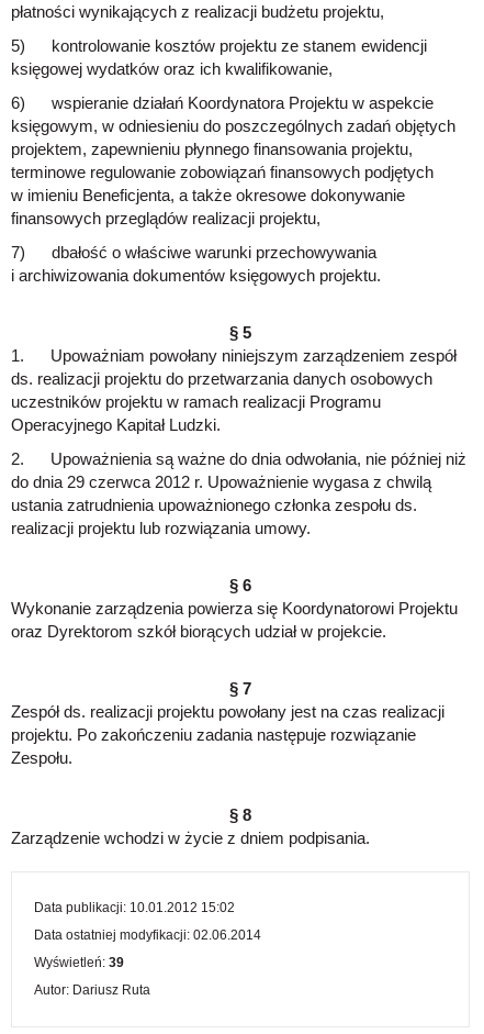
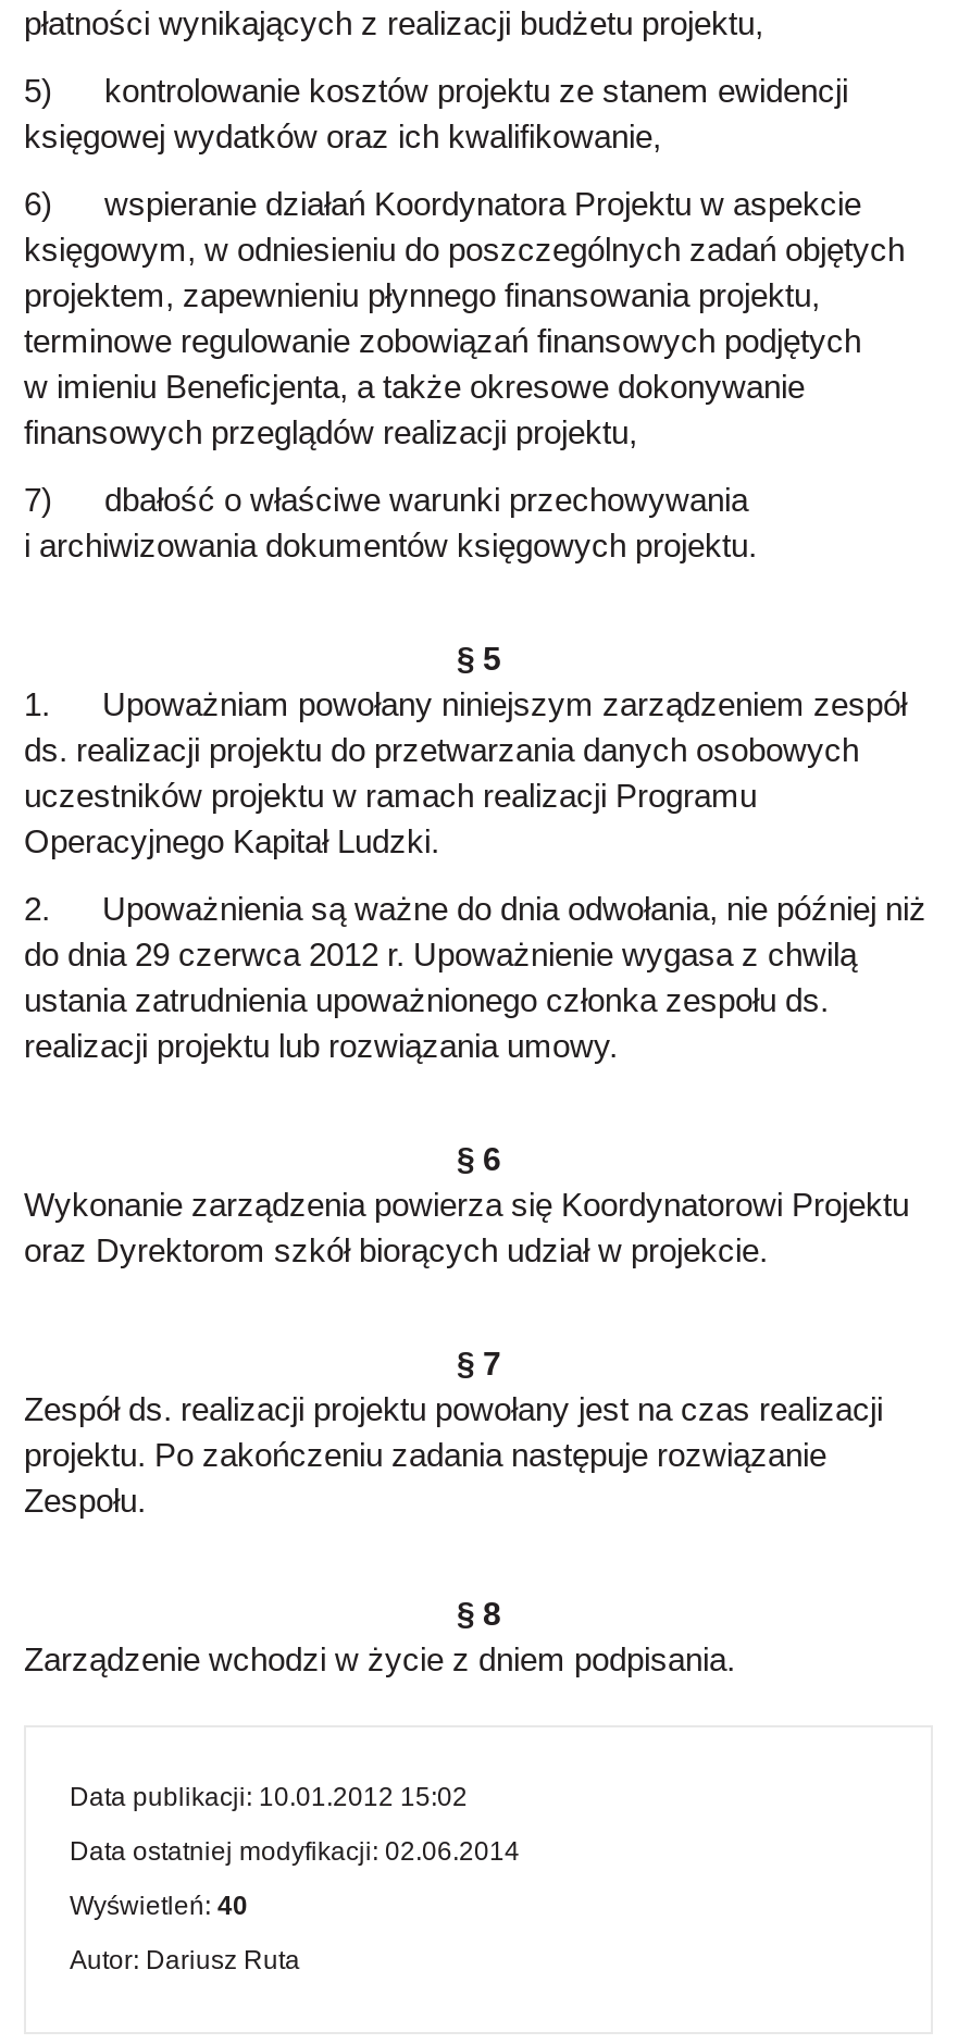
- Wyświetleń: 39
+ Wyświetleń: 40
